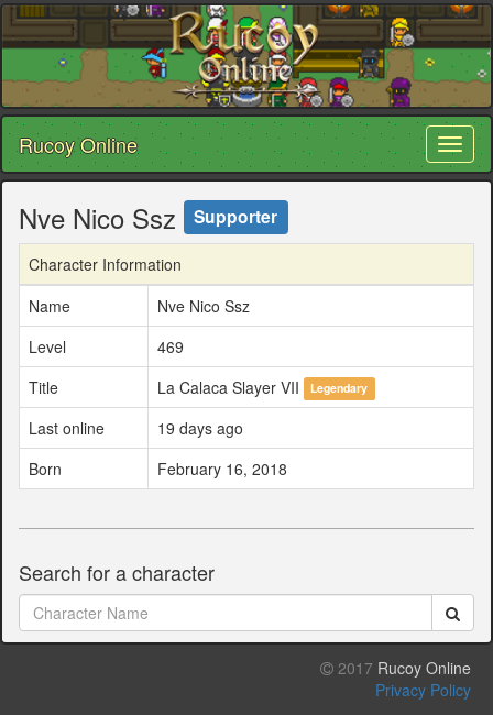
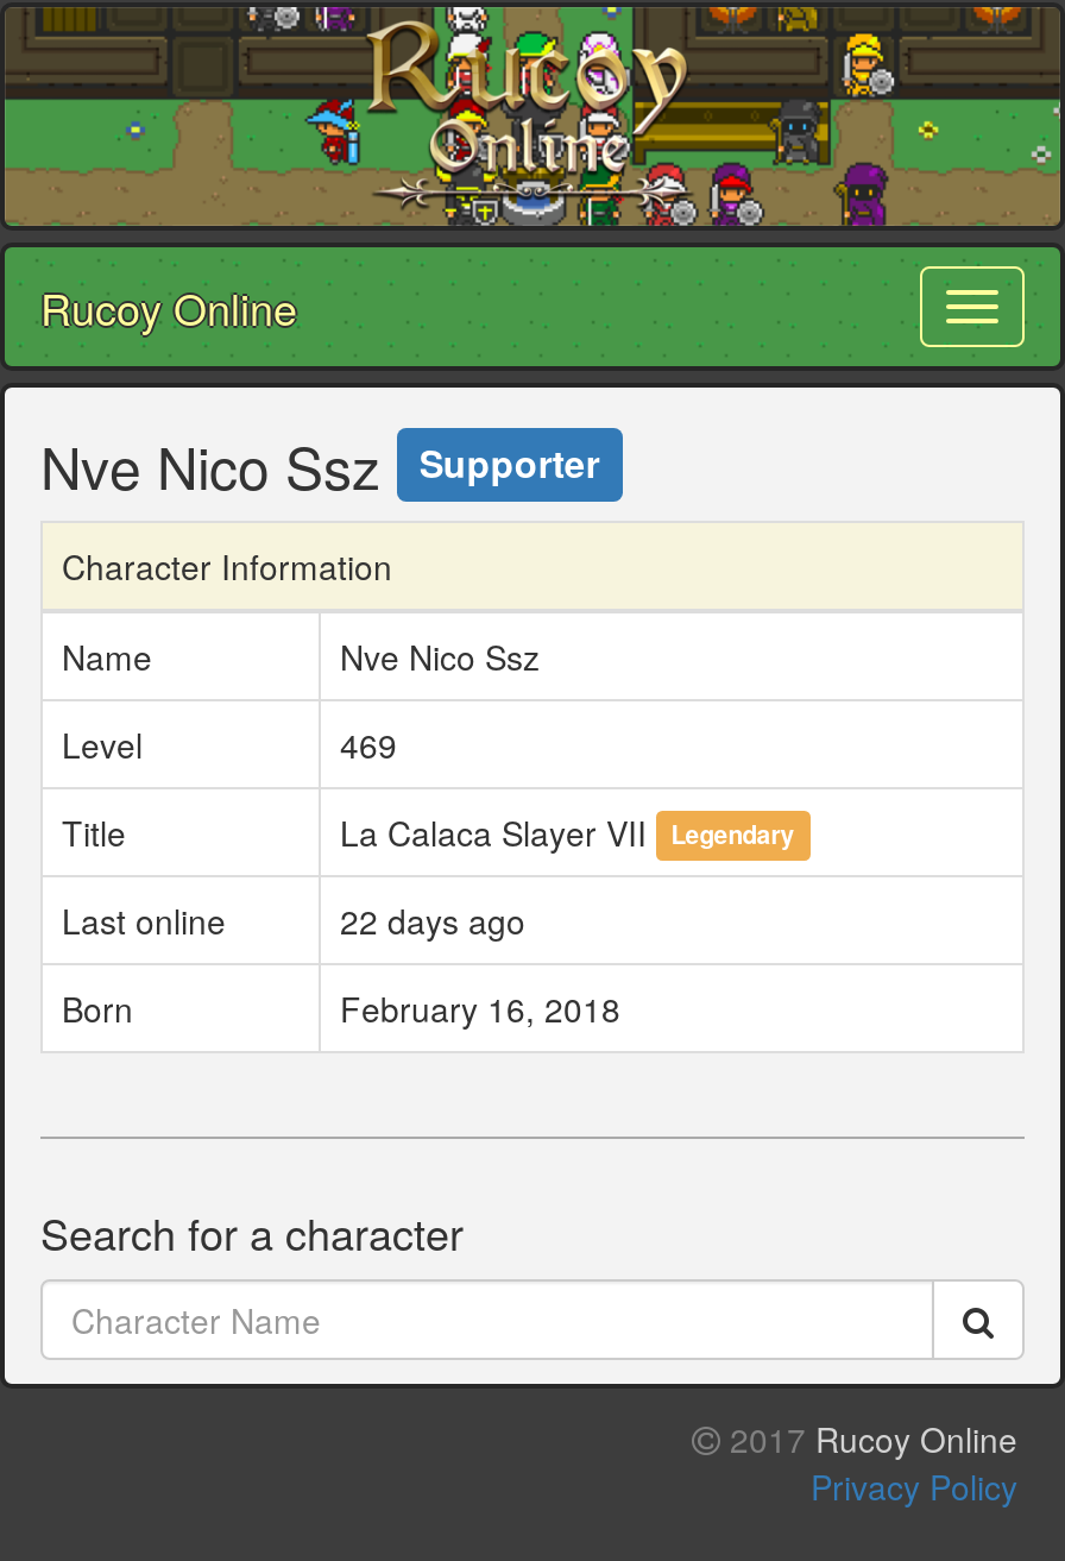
- 19 days ago
+ 22 days ago
